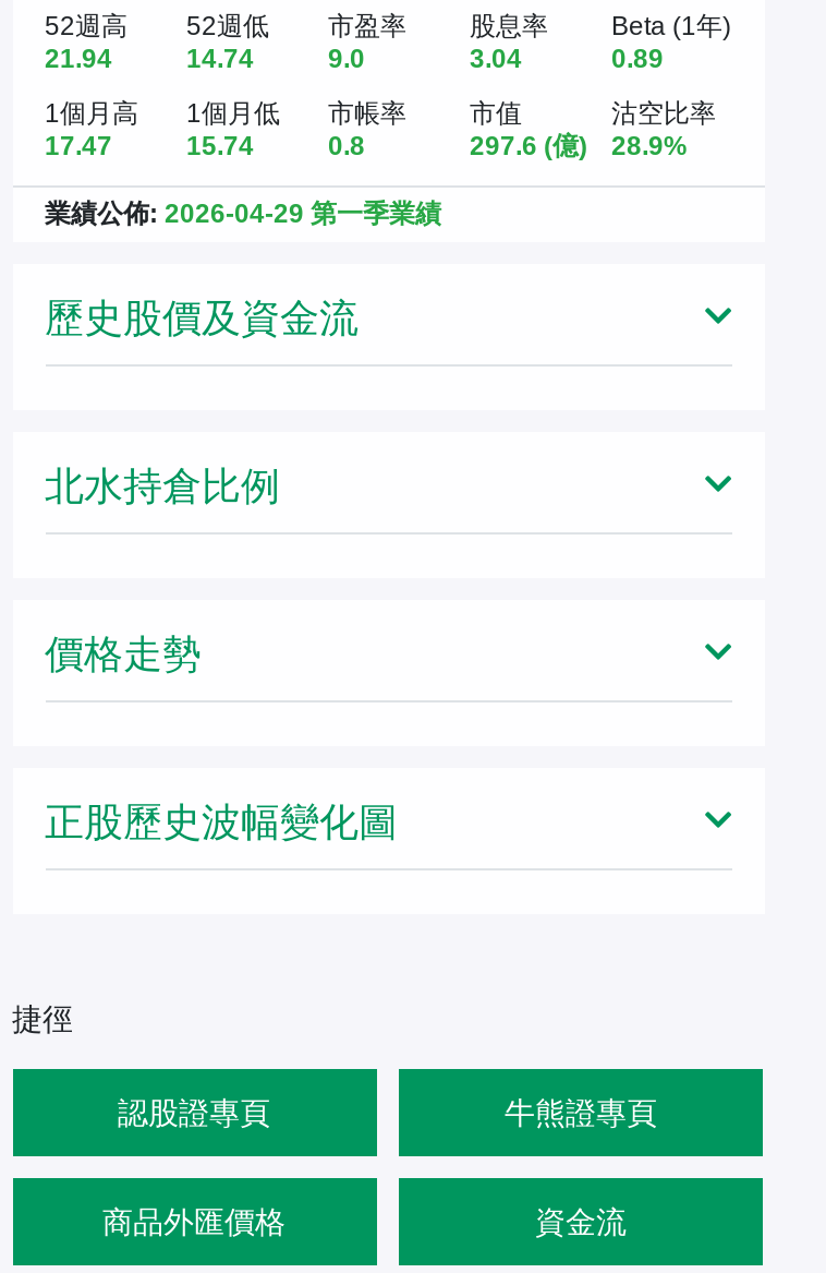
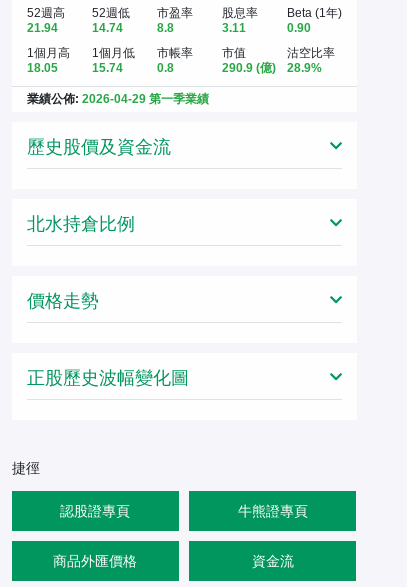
- 9.0
+ 8.8

- 3.04
+ 3.11

- 0.89
+ 0.90

- 17.47
+ 18.05

- 297.6 (億) 28.9%
+ 290.9 (億) 28.9%
